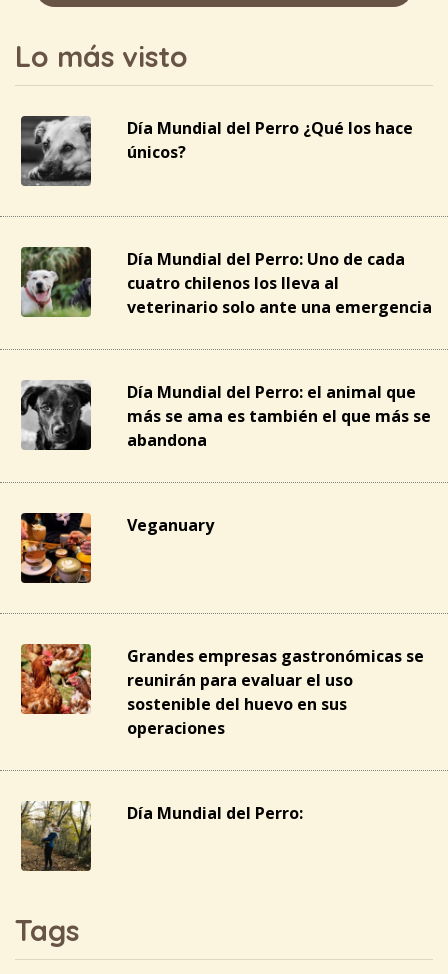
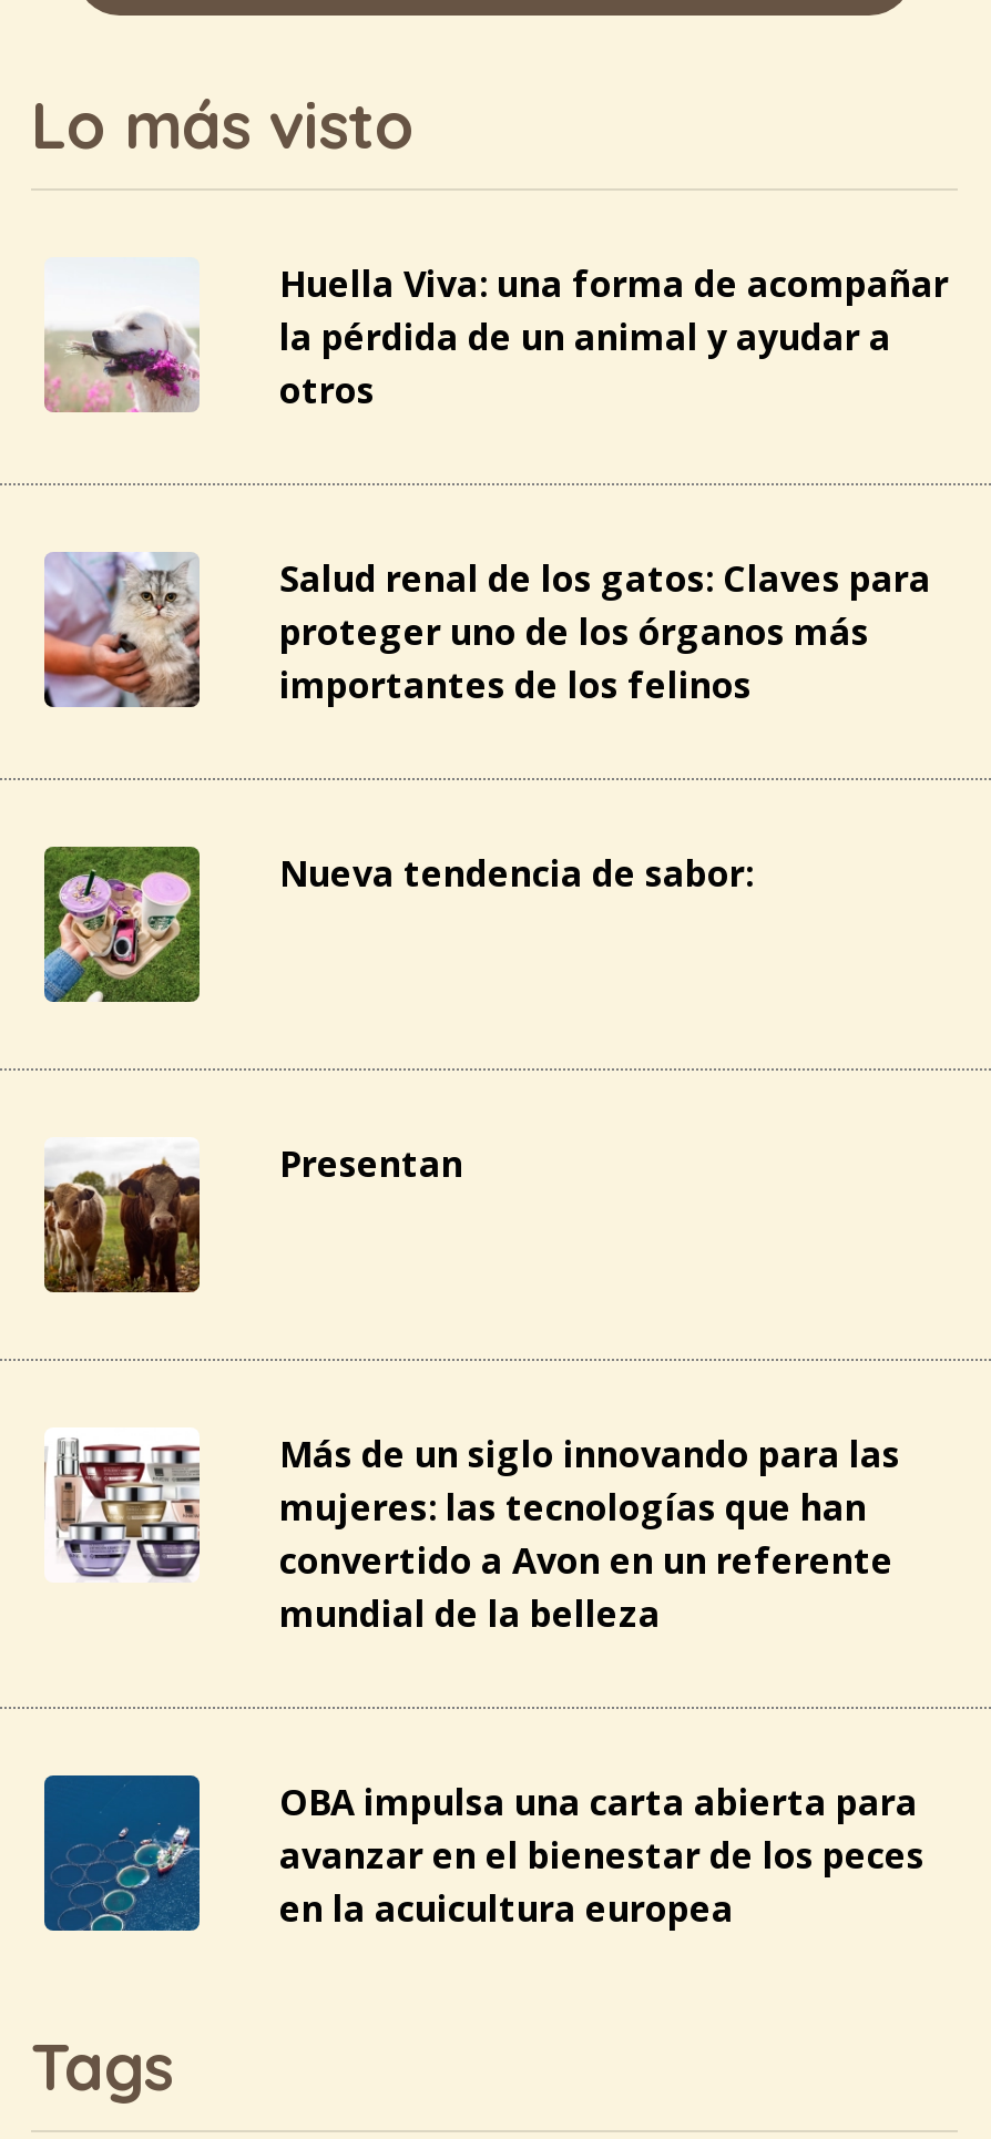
- [image]
- Día Mundial del Perro ¿Qué los hace
- únicos?
+ [image]
+ Huella Viva: una forma de acompañar
+ la pérdida de un animal y ayudar a
+ otros

- [image]
- Día Mundial del Perro: Uno de cada
- cuatro chilenos los lleva al
- veterinario solo ante una emergencia
+ [image]
+ Salud renal de los gatos: Claves para
+ proteger uno de los órganos más
+ importantes de los felinos

- [image]
- Día Mundial del Perro: el animal que
- más se ama es también el que más se
- abandona
+ [image]
+ Nueva tendencia de sabor:

- [image]
- Veganuary
+ [image]
+ Presentan

- [image]
- Grandes empresas gastronómicas se
- reunirán para evaluar el uso
- sostenible del huevo en sus
- operaciones
+ [image]
+ Más de un siglo innovando para las
+ mujeres: las tecnologías que han
+ convertido a Avon en un referente
+ mundial de la belleza

- [image]
- Día Mundial del Perro:
+ [image]
+ OBA impulsa una carta abierta para
+ avanzar en el bienestar de los peces
+ en la acuicultura europea
